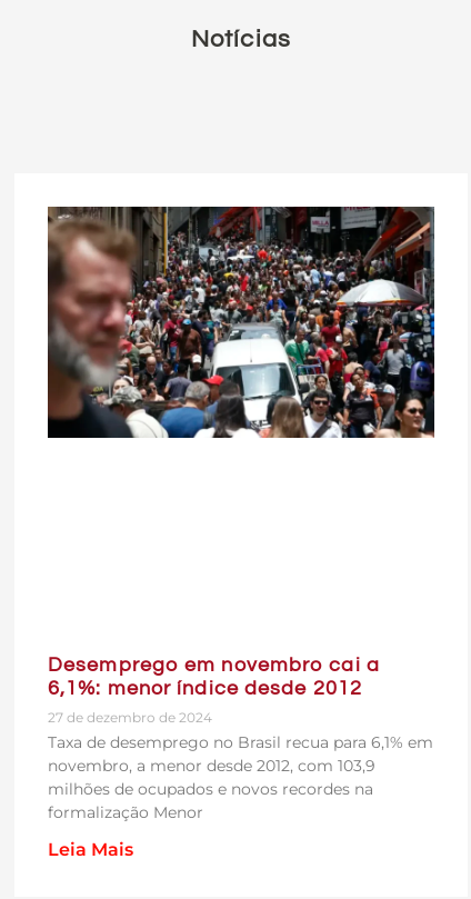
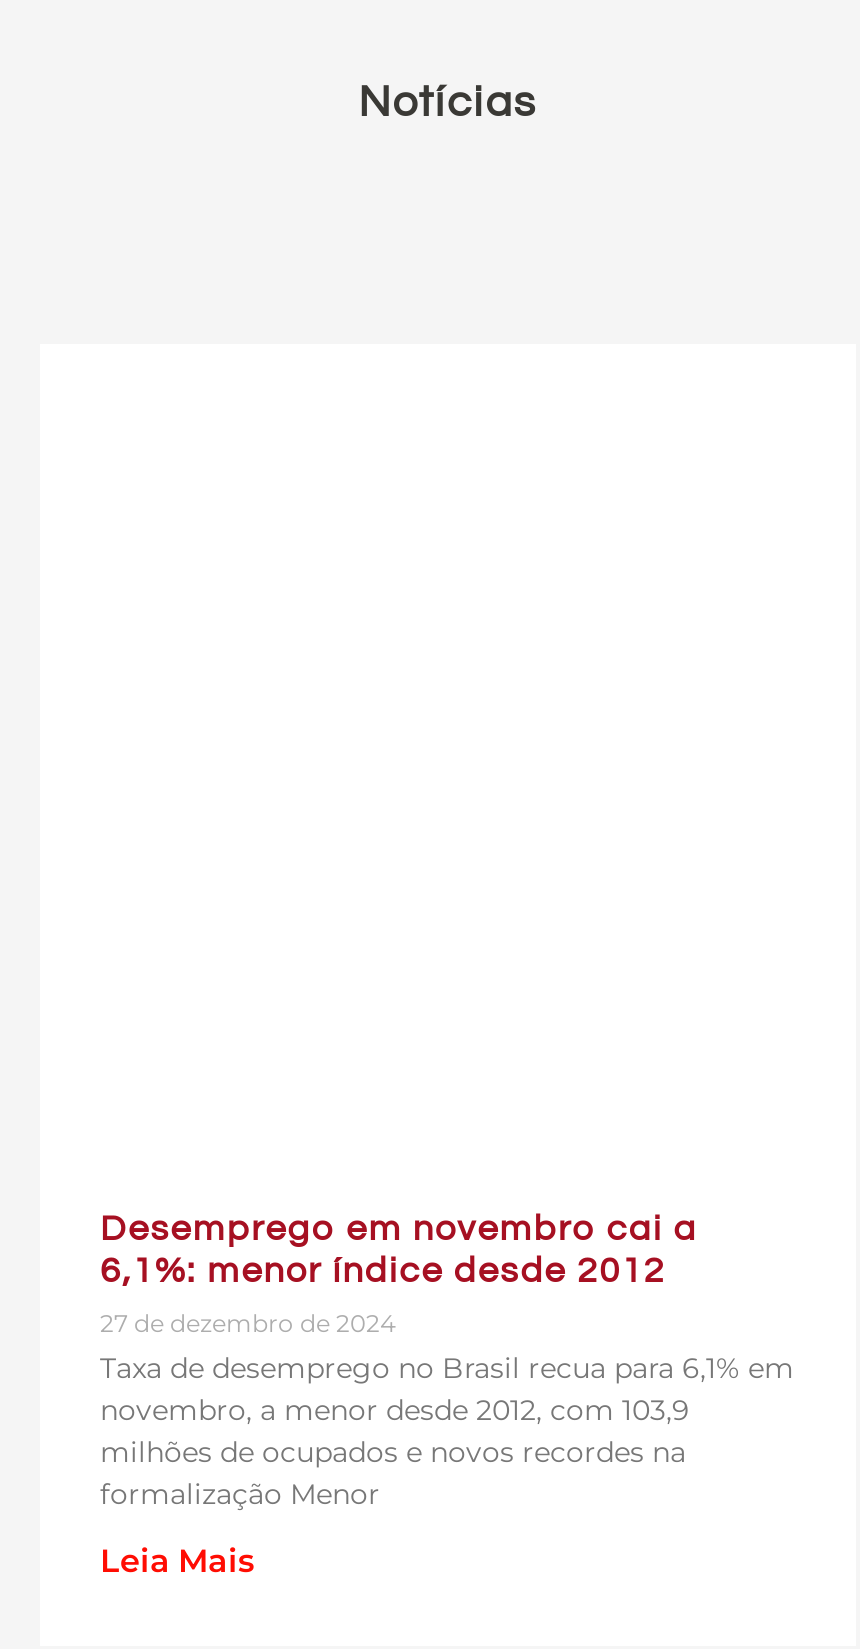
- [image]
